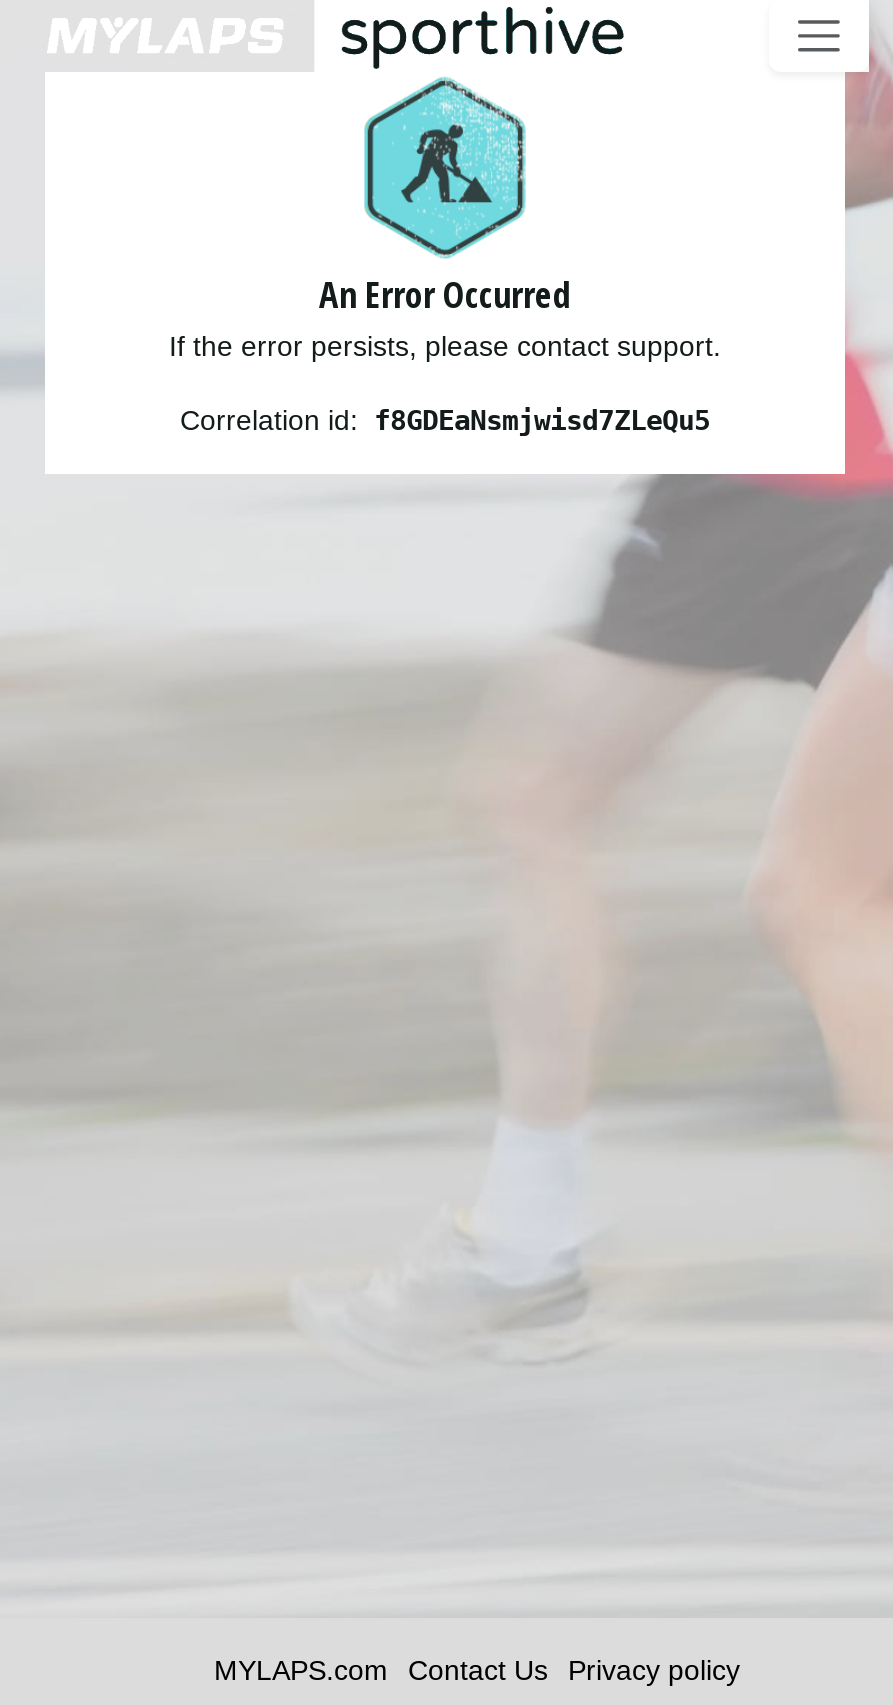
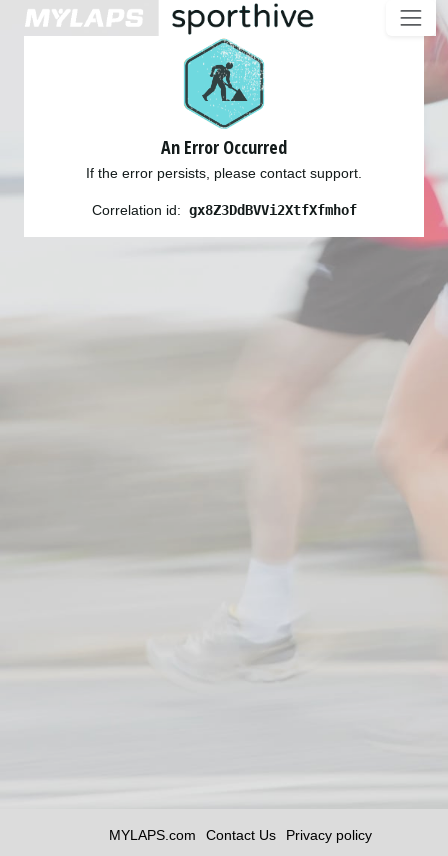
- Correlation id: f8GDEaNsmjwisd7ZLeQu5
+ Correlation id: gx8Z3DdBVVi2XtfXfmhof
